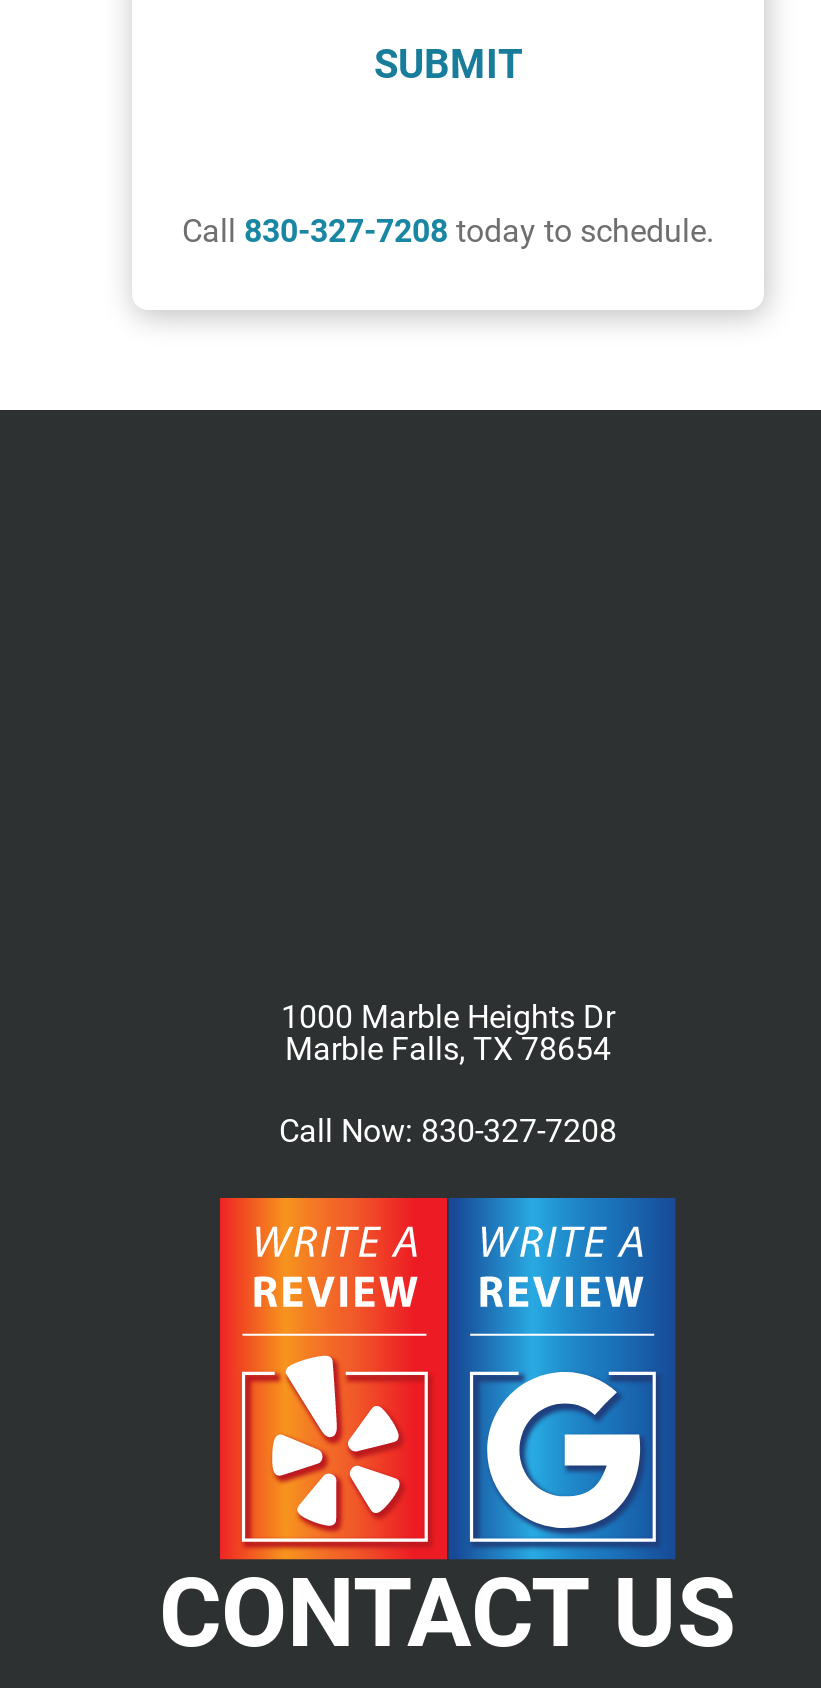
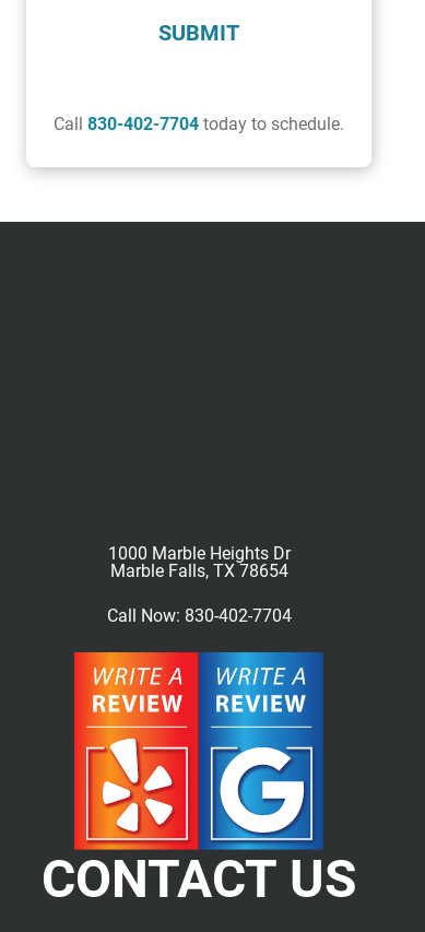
- Call 830-327-7208 today to schedule.
+ Call 830-402-7704 today to schedule.

- Call Now: 830-327-7208
+ Call Now: 830-402-7704
